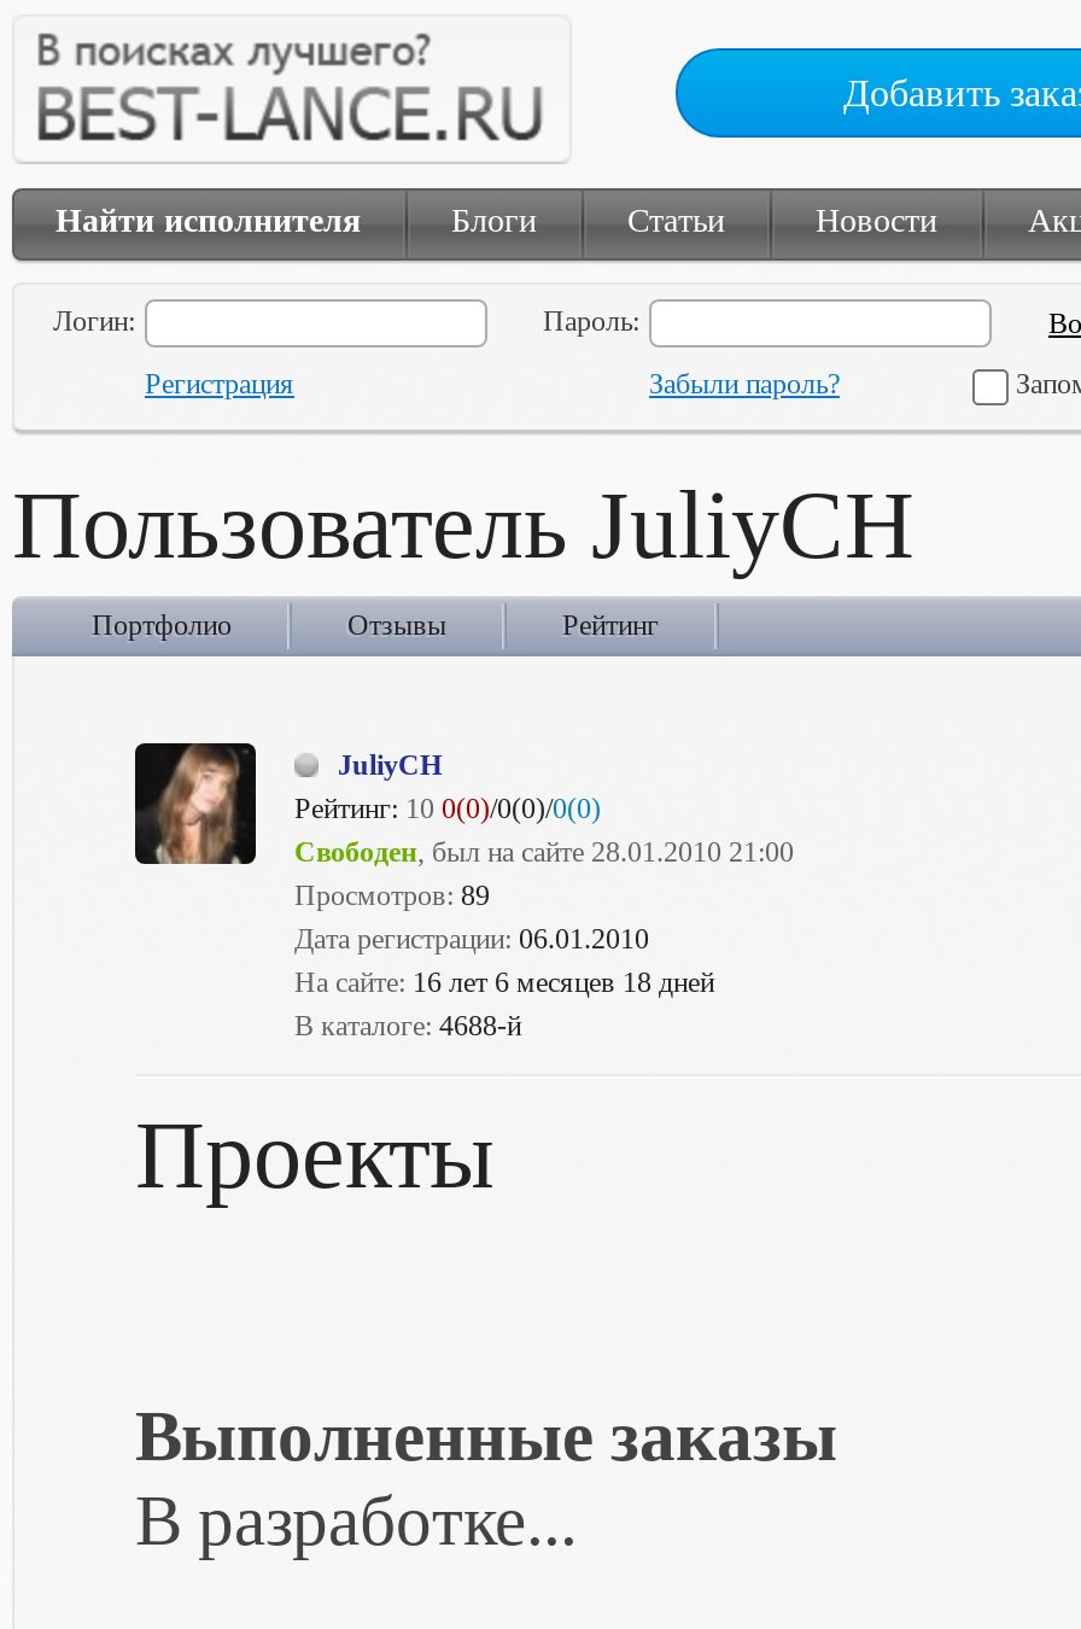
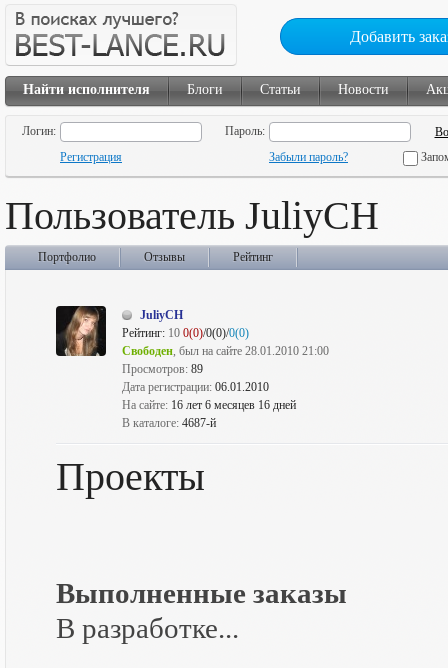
- На сайте: 16 лет 6 месяцев 18 дней
+ На сайте: 16 лет 6 месяцев 16 дней

- В каталоге: 4688-й
+ В каталоге: 4687-й
